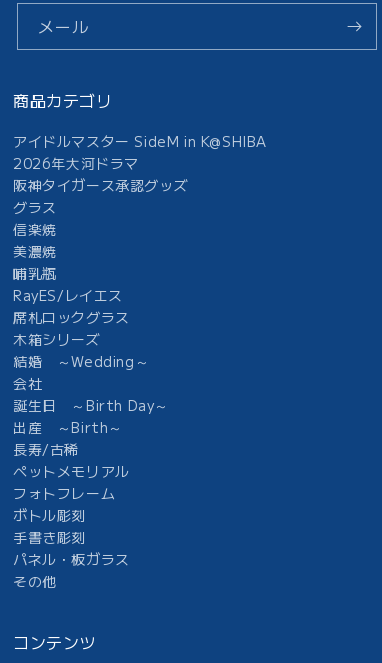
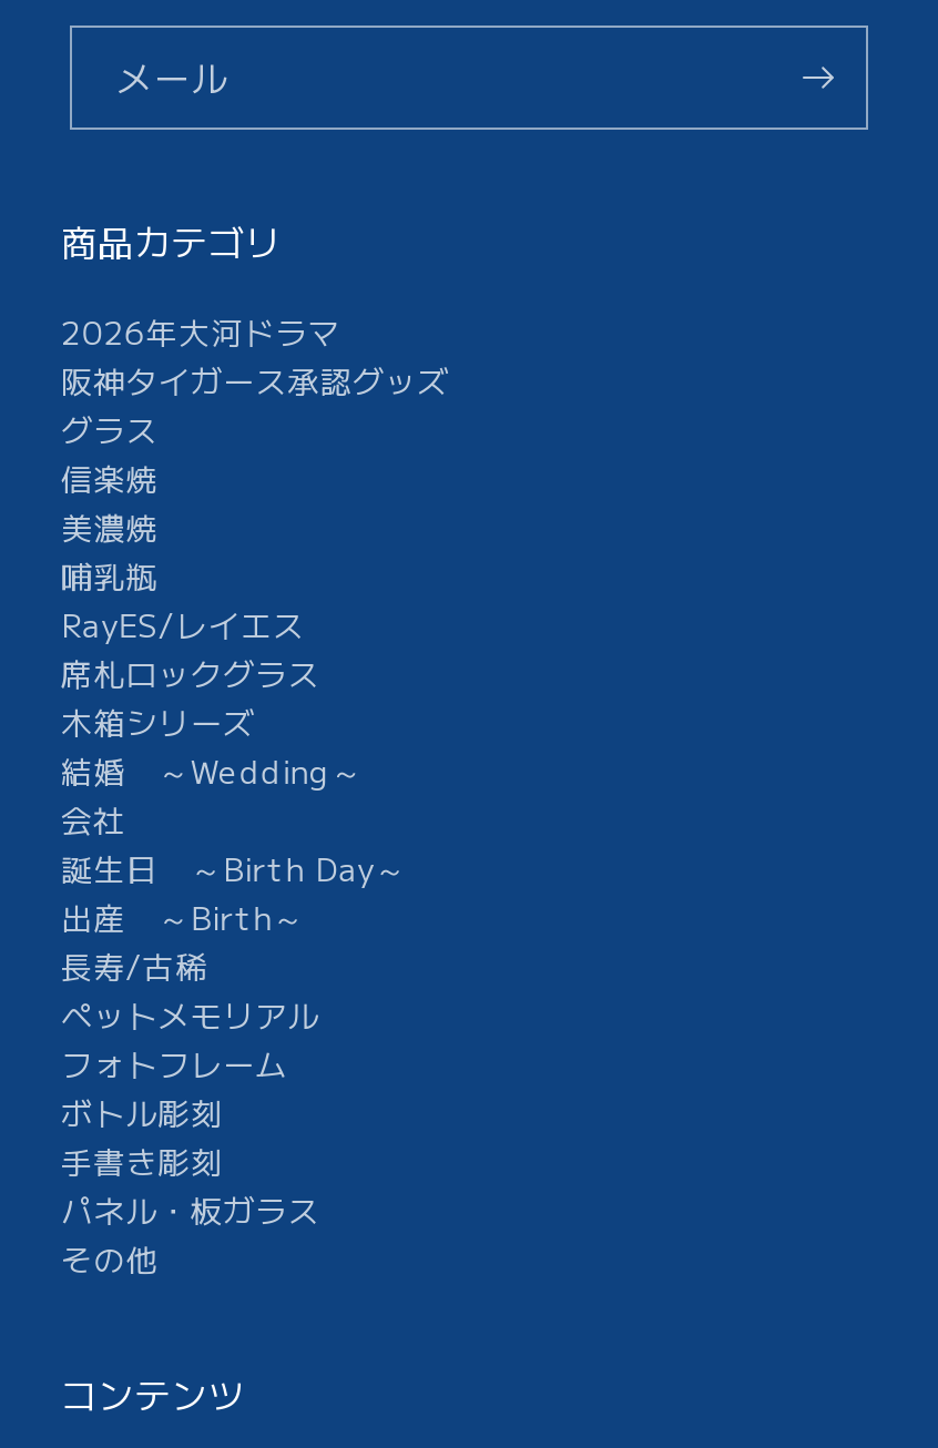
- アイドルマスター SideM in K@SHIBA
